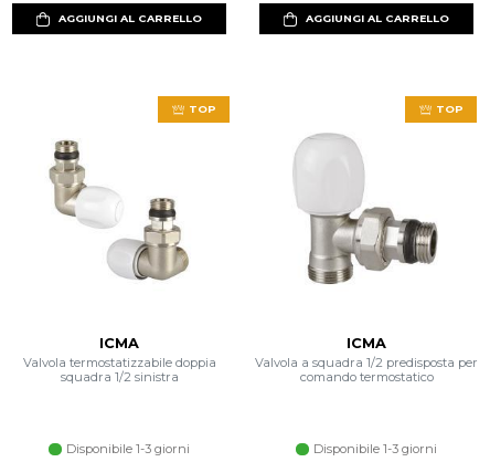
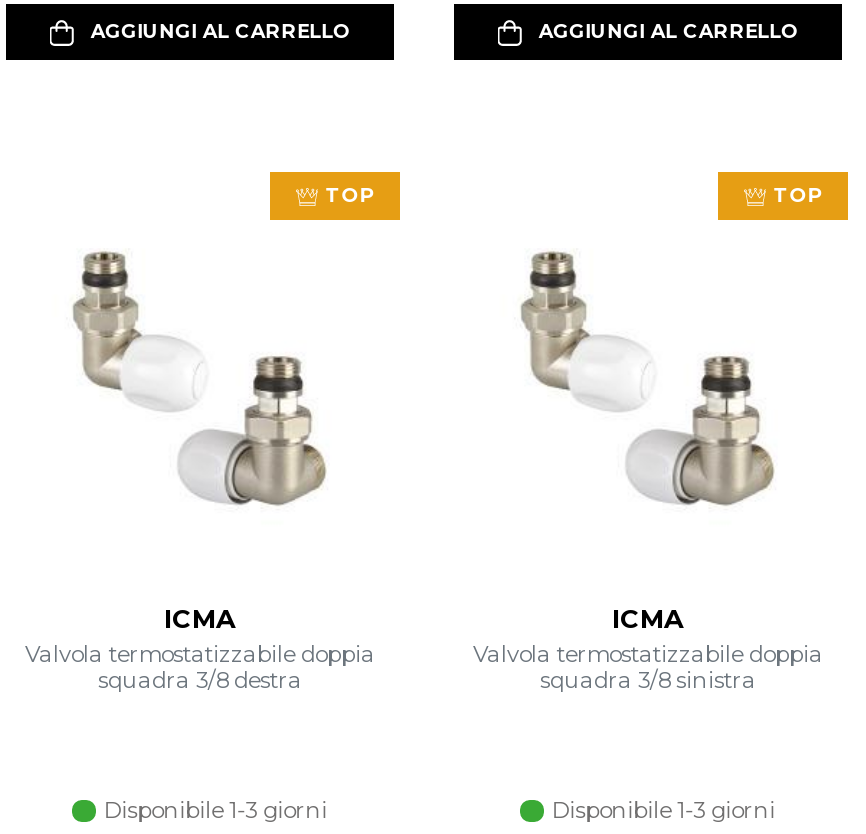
- [image]
+ [image]

- Valvola a squadra 1/2 predisposta per
- comando termostatico
+ Valvola termostatizzabile doppia
+ squadra 3/8 sinistra

- squadra 1/2 sinistra
+ squadra 3/8 destra
